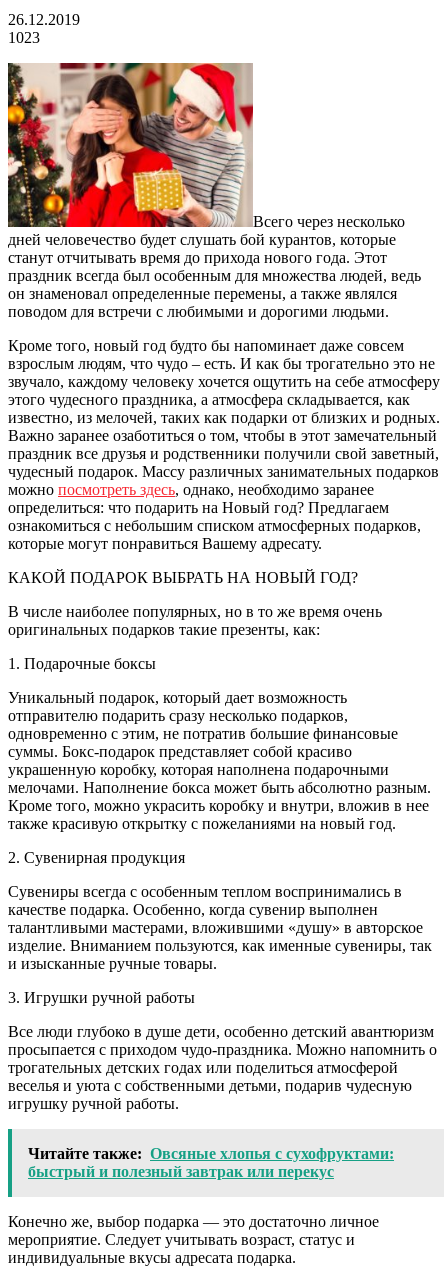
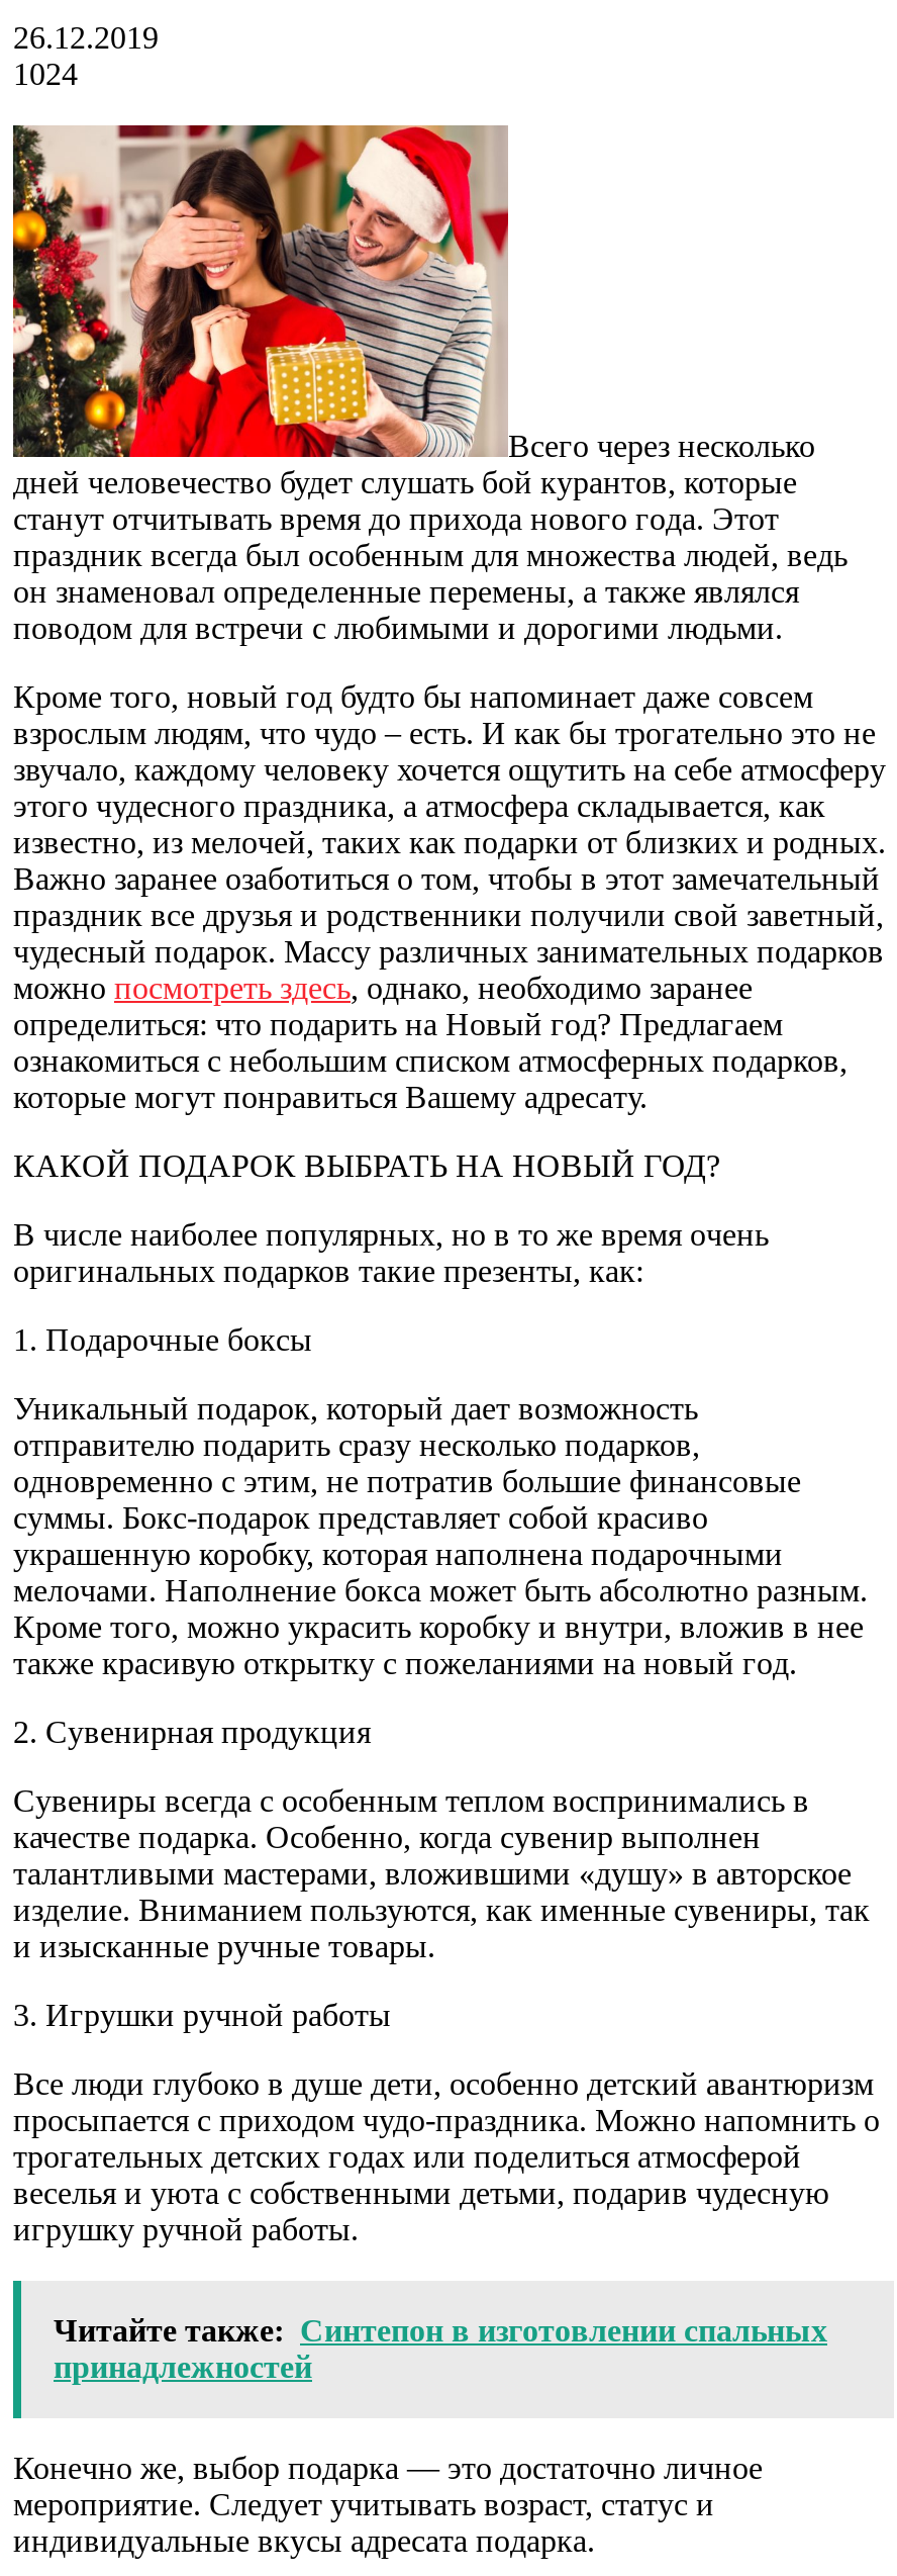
- 1023
+ 1024

- Читайте также: Овсяные хлопья с сухофруктами:
- быстрый и полезный завтрак или перекус
+ Читайте также: Синтепон в изготовлении спальных
+ принадлежностей
